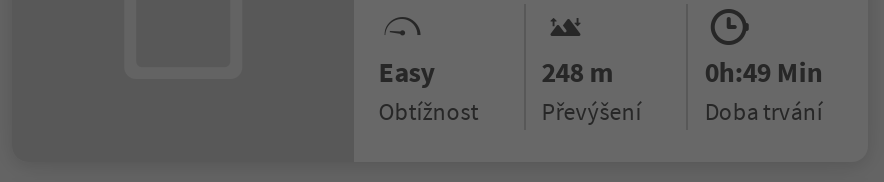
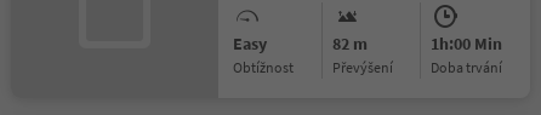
- 248 m
+ 82 m

- 0h:49 Min
+ 1h:00 Min
